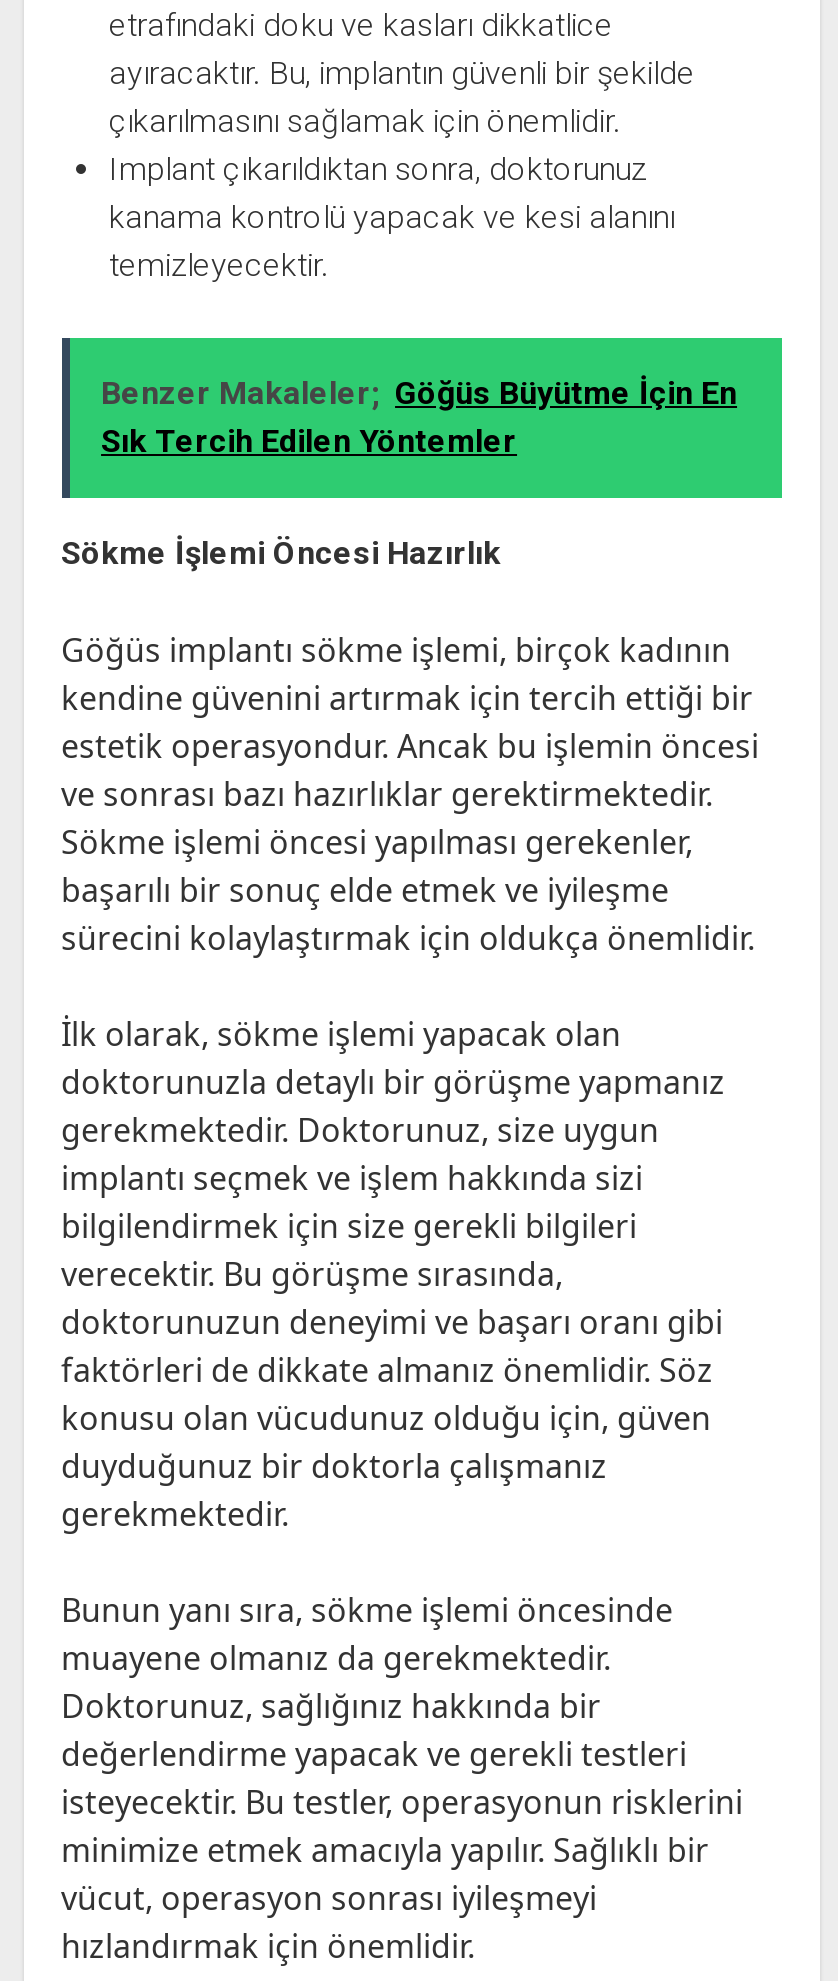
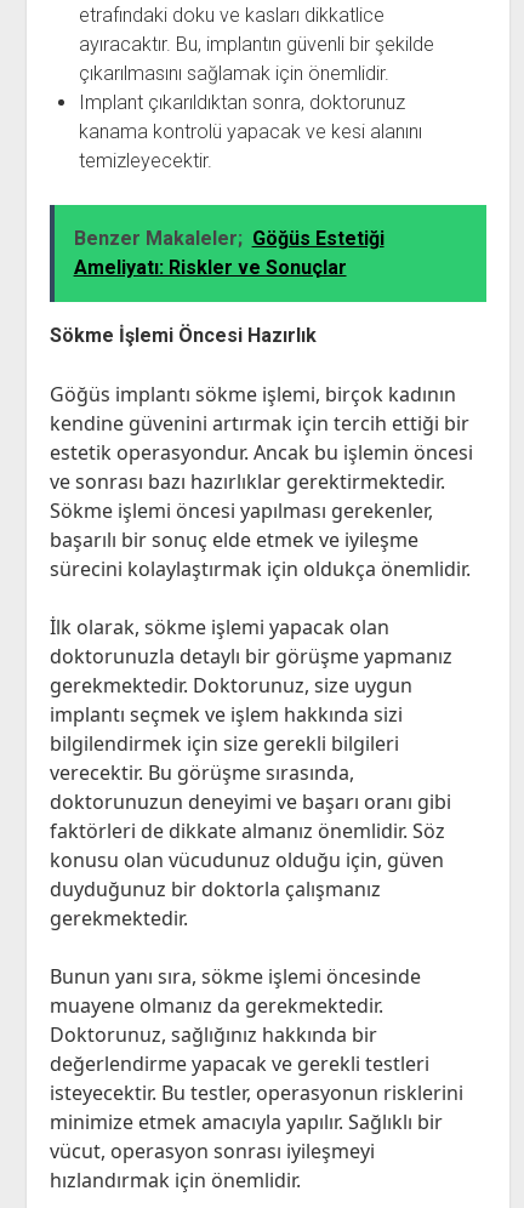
- Benzer Makaleler; Göğüs Büyütme İçin En
- Sık Tercih Edilen Yöntemler
+ Benzer Makaleler; Göğüs Estetiği
+ Ameliyatı: Riskler ve Sonuçlar
